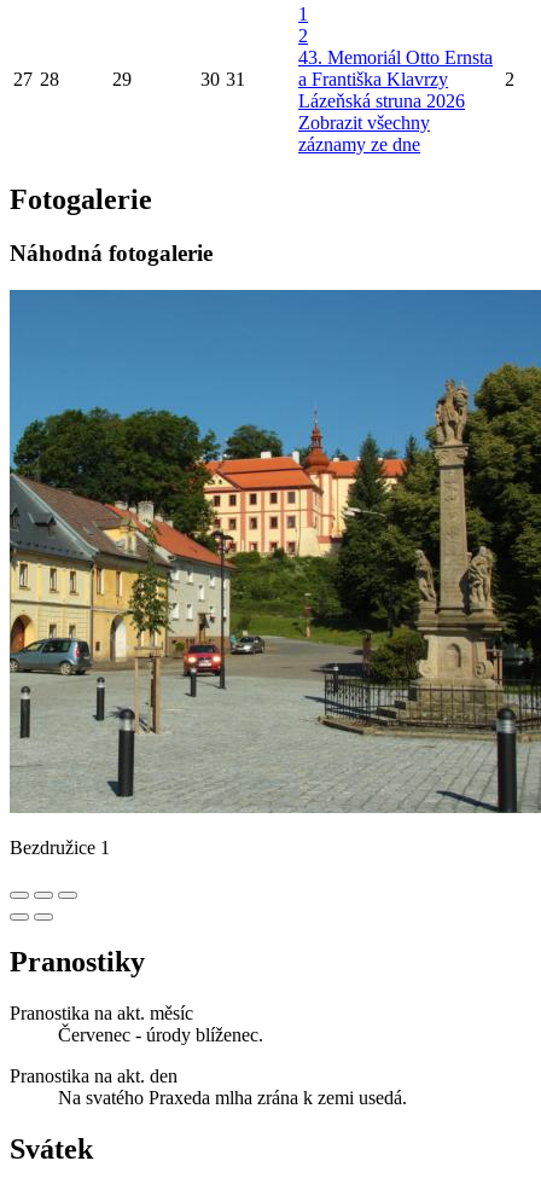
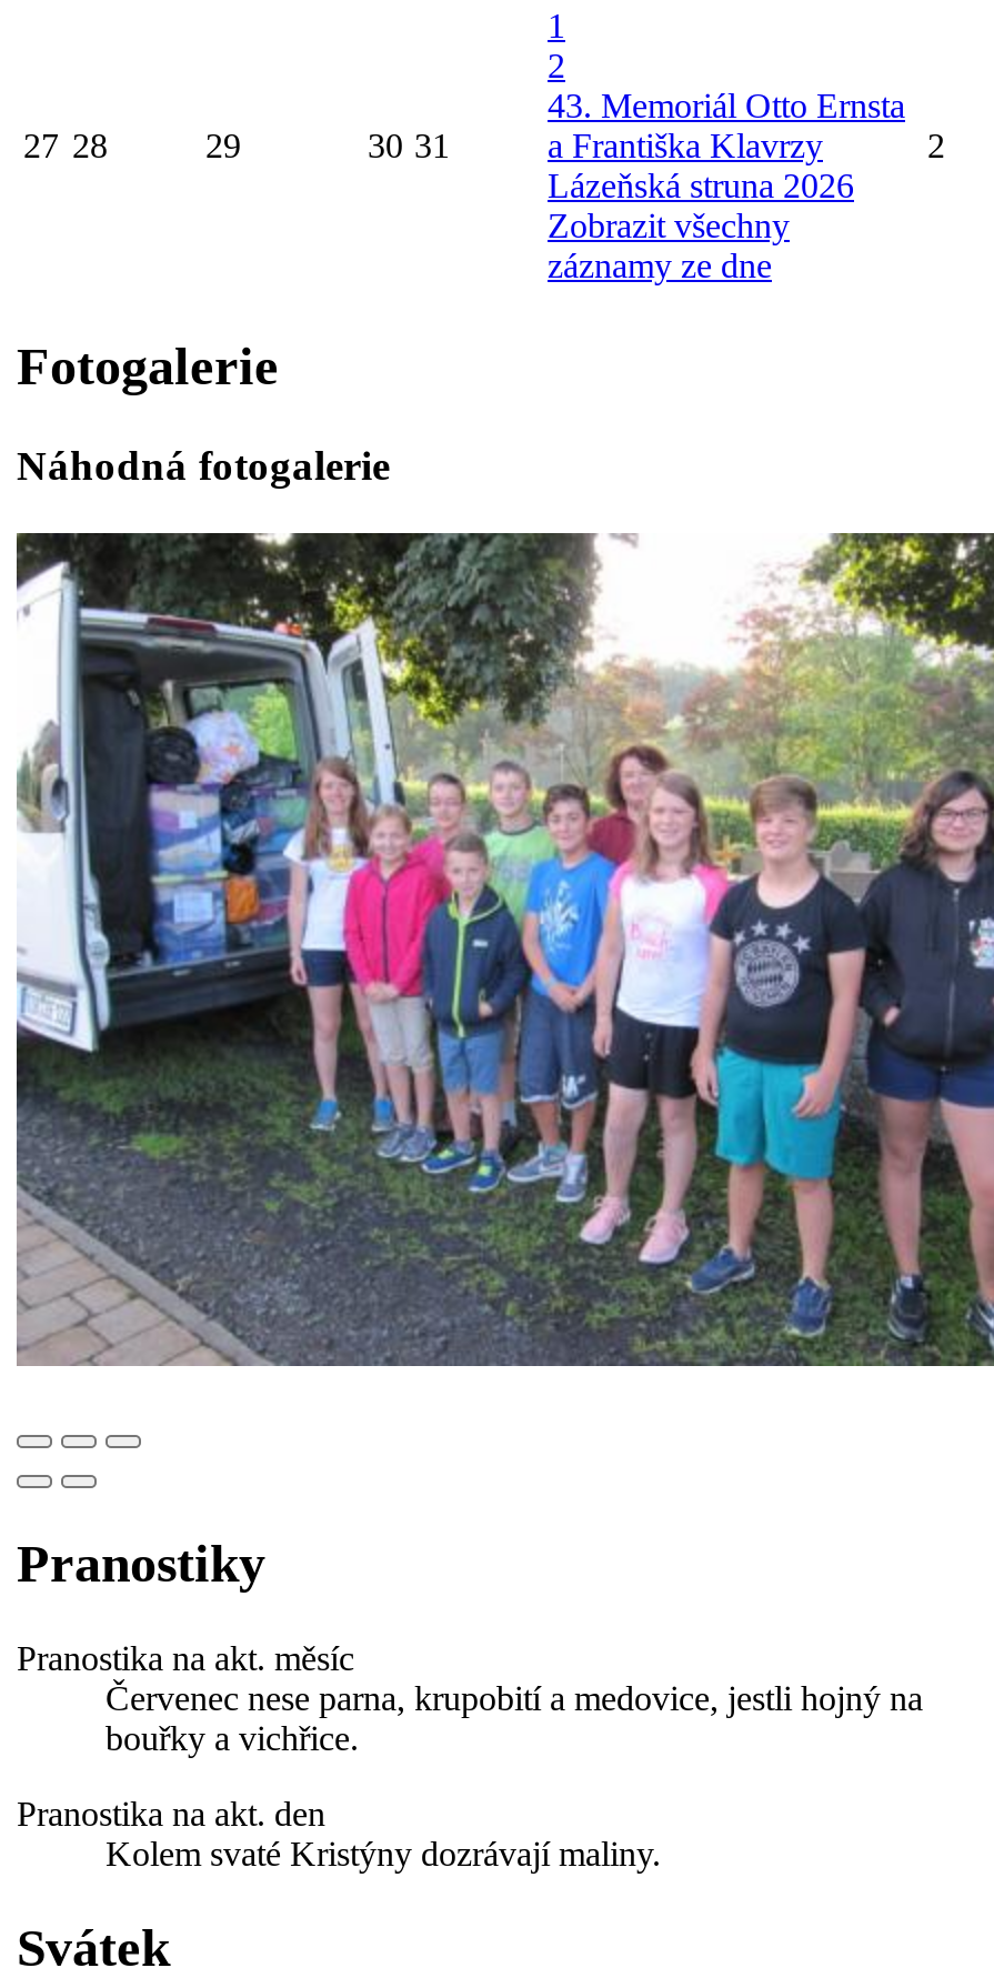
- [image]
+ [image]

- Bezdružice 1

moved up: Pranostiky | Pranostika na akt. měsíc

- Červenec - úrody blíženec.
+ Červenec nese parna, krupobití a medovice, jestli hojný na
+ bouřky a vichřice.

- Na svatého Praxeda mlha zrána k zemi usedá.
+ Kolem svaté Kristýny dozrávají maliny.
